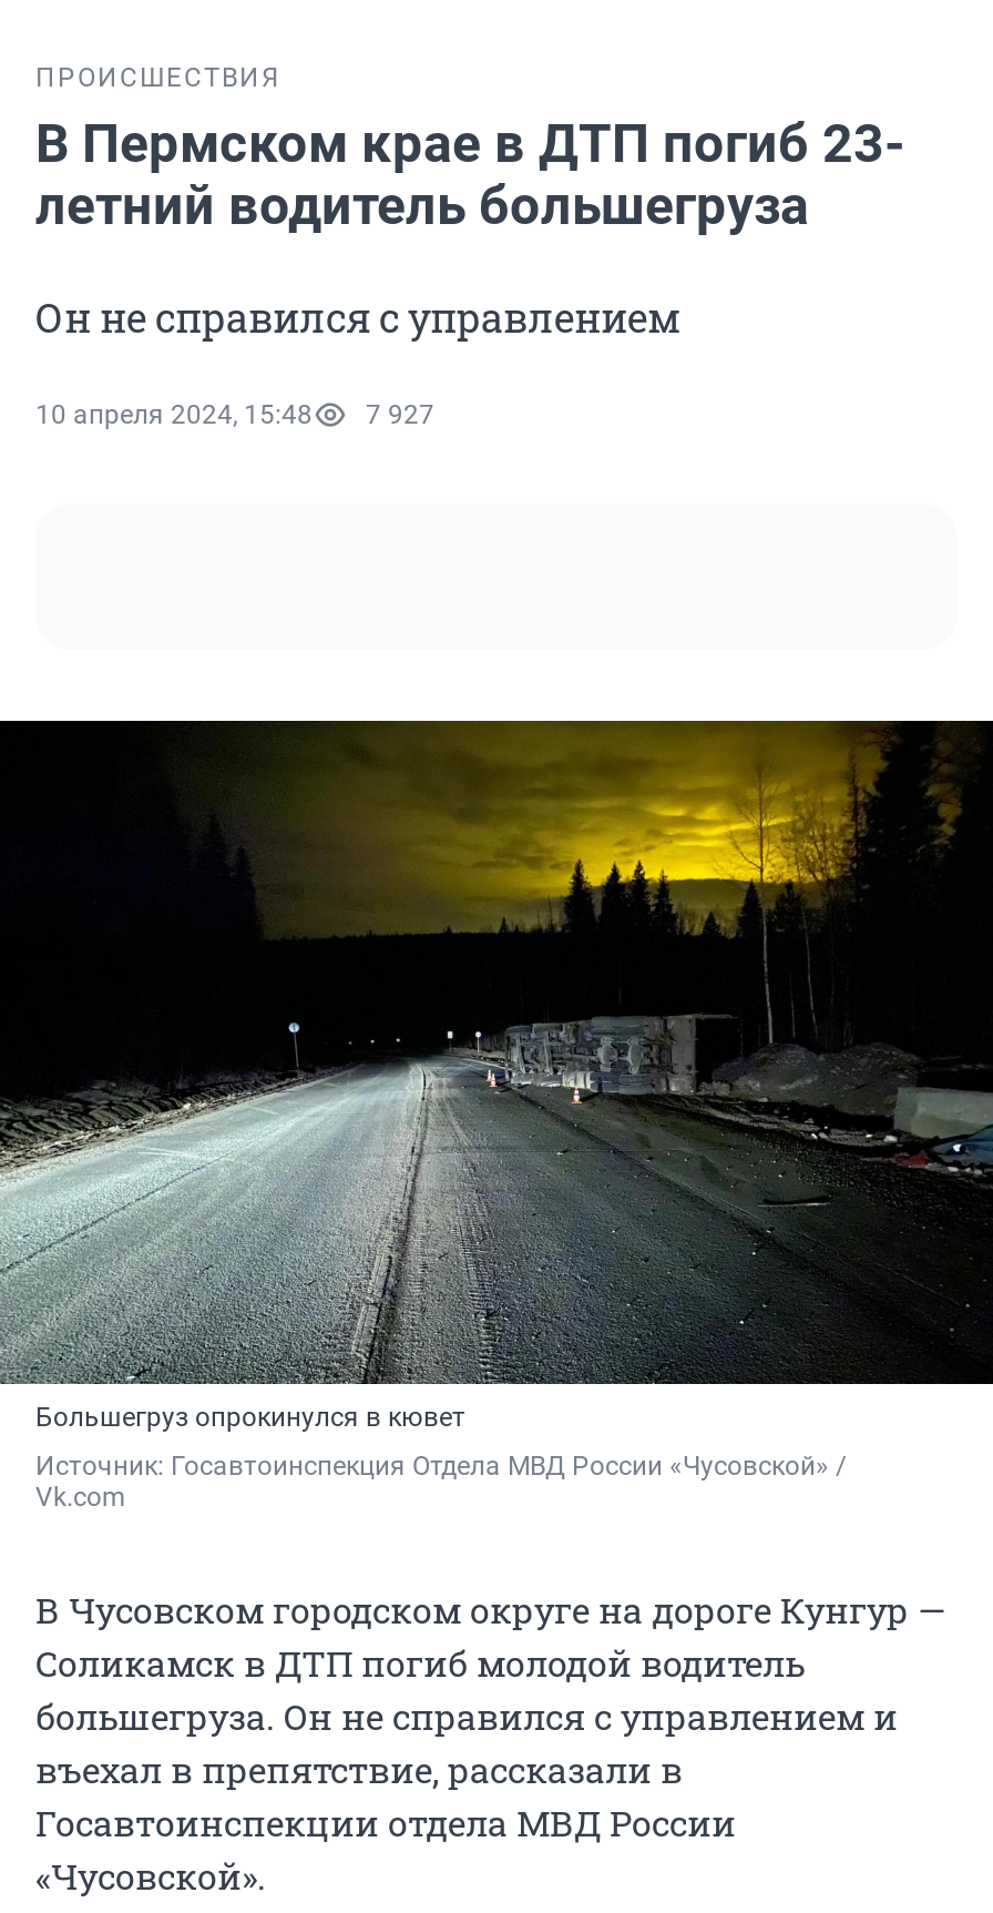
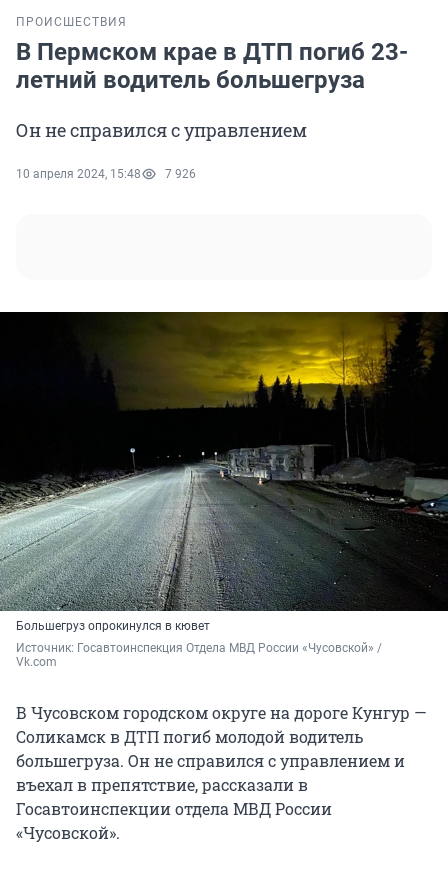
- 10 апреля 2024, 15:48 7 927
+ 10 апреля 2024, 15:48 7 926
